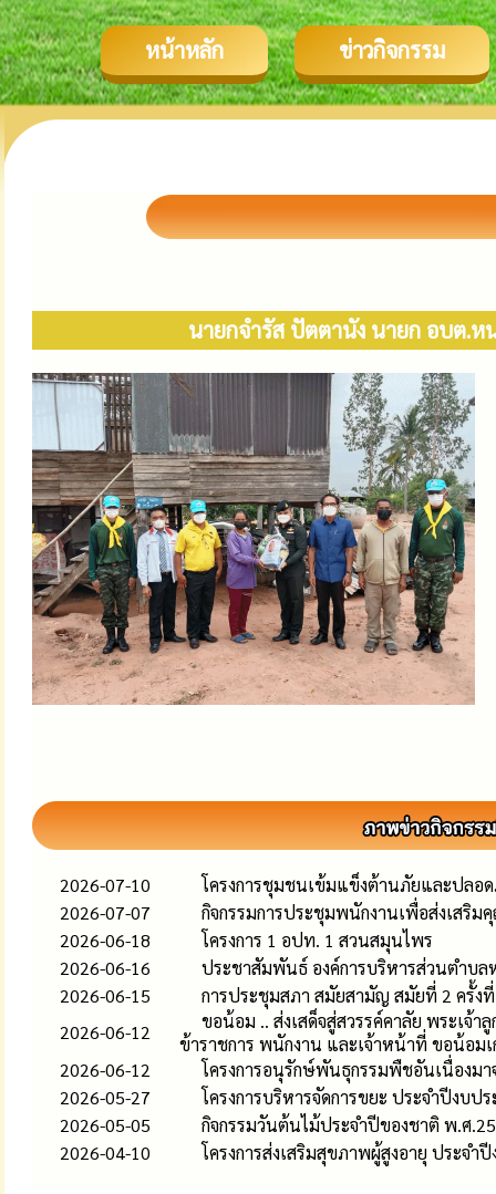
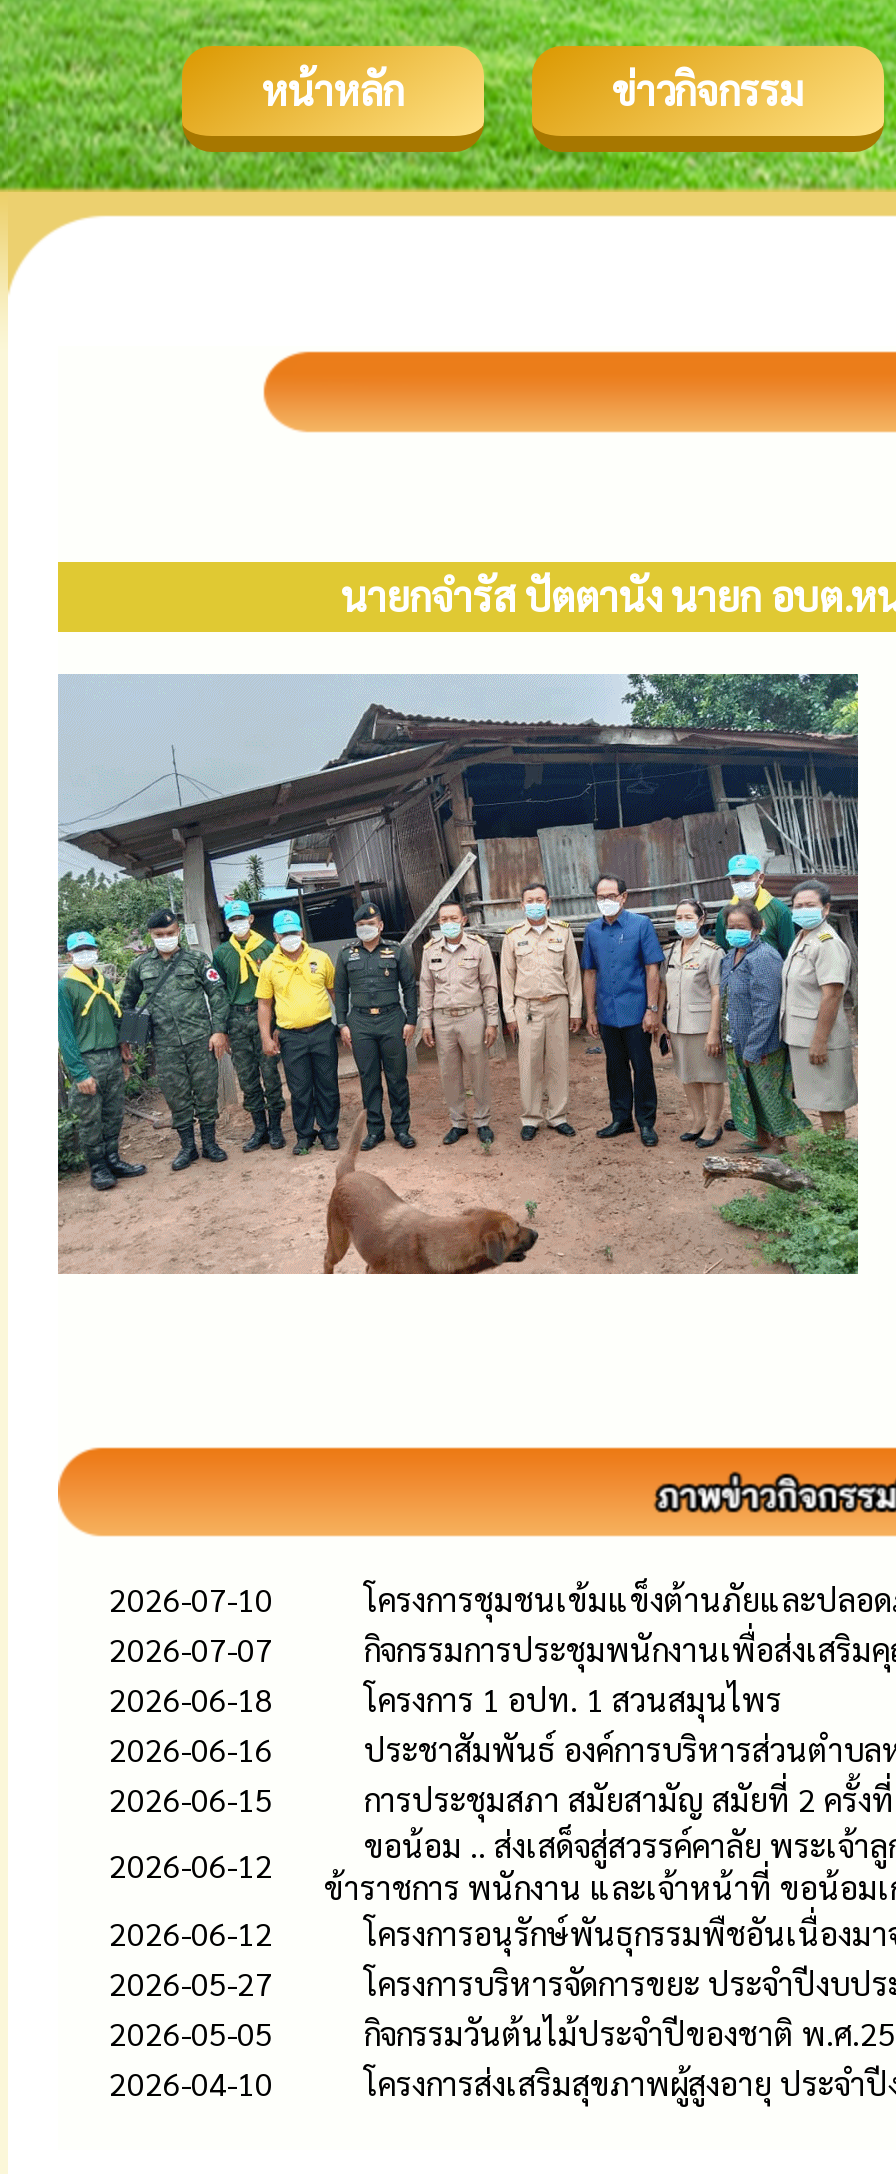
- [image]
+ [image]
